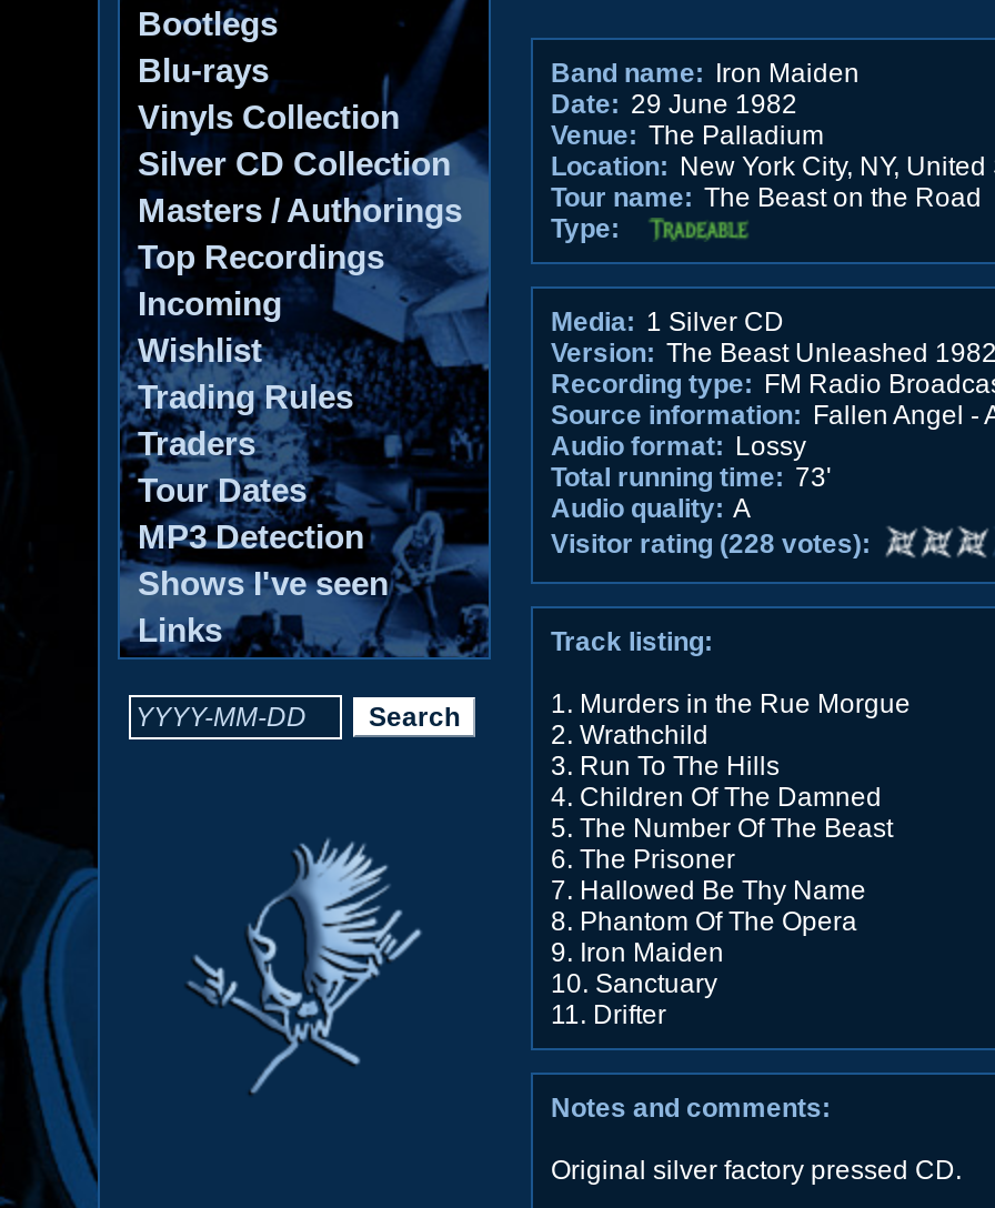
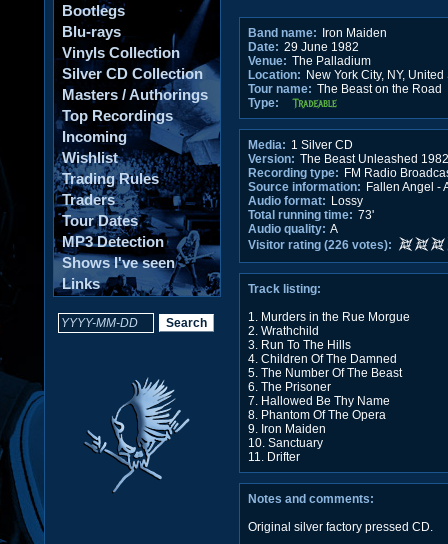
- Visitor rating (228 votes):
+ Visitor rating (226 votes):
